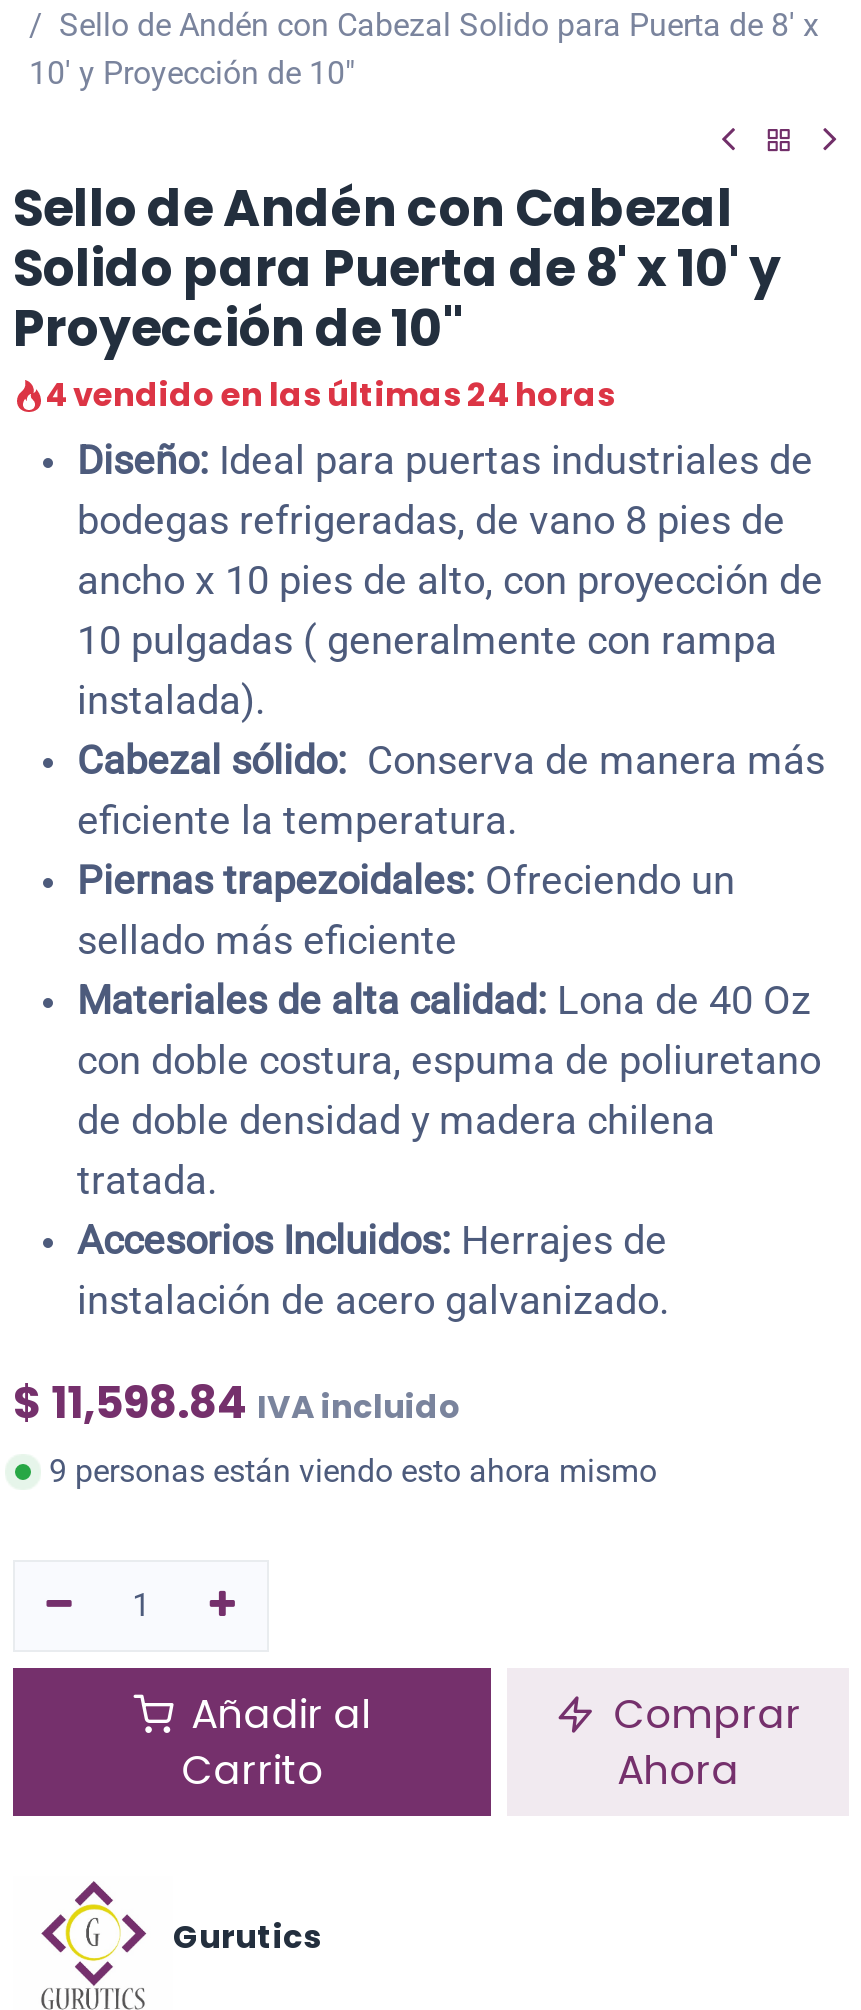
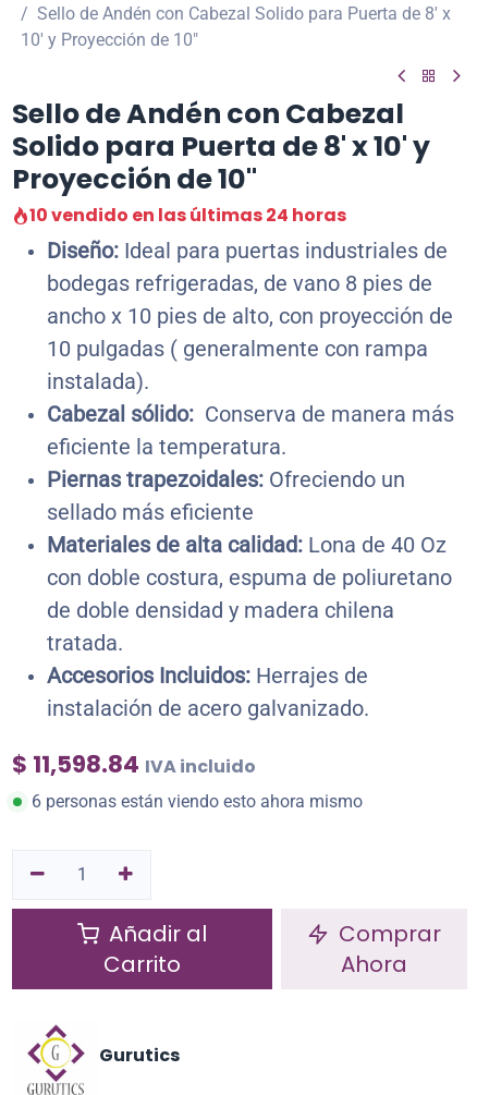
- 4 vendido en las últimas 24 horas
+ 10 vendido en las últimas 24 horas

- 9 personas están viendo esto ahora mismo
+ 6 personas están viendo esto ahora mismo
